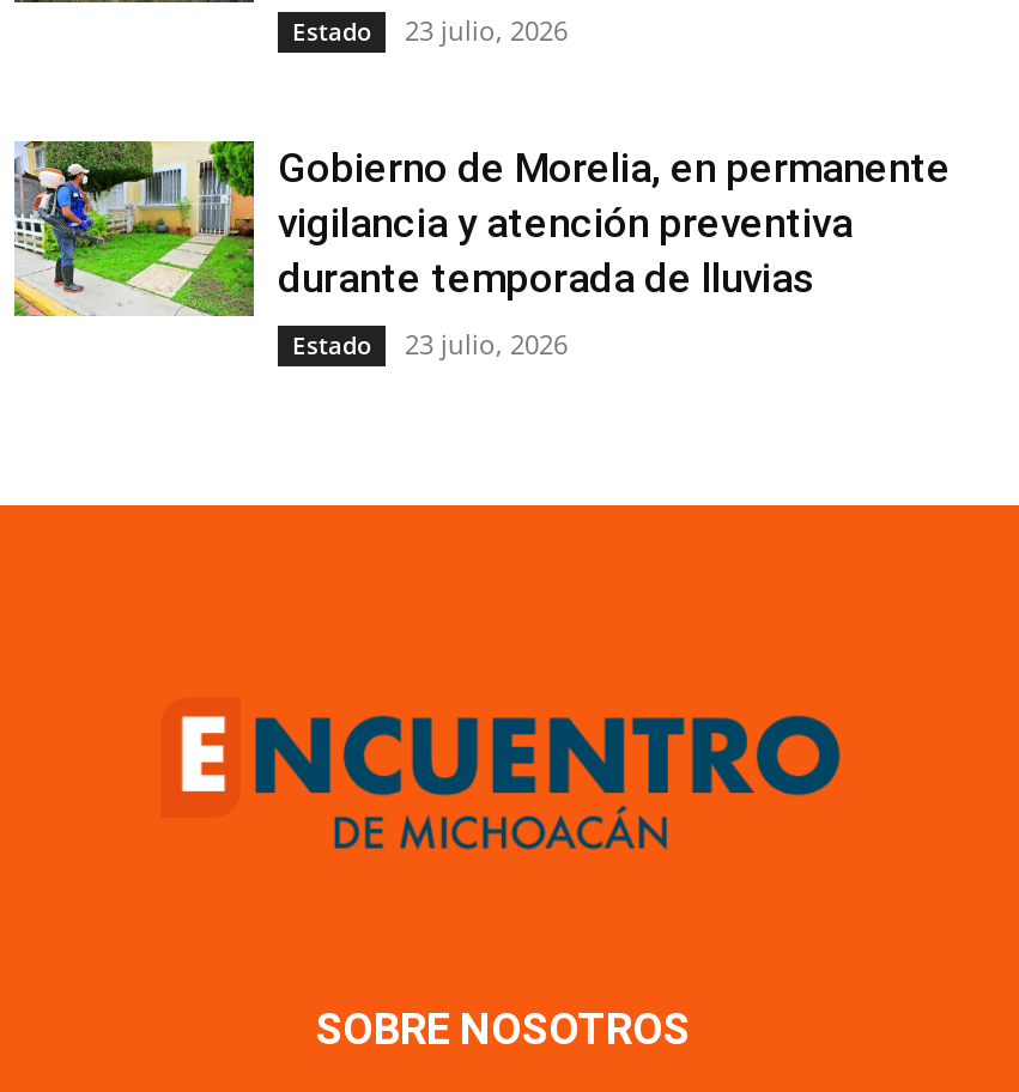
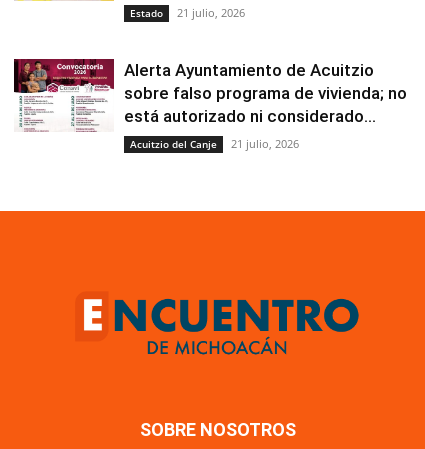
- Estado 23 julio, 2026
+ Estado 21 julio, 2026

- [image]
- Gobierno de Morelia, en permanente
- vigilancia y atención preventiva
- durante temporada de lluvias
+ [image]
+ Alerta Ayuntamiento de Acuitzio
+ sobre falso programa de vivienda; no
+ está autorizado ni considerado...

- Estado
- 23 julio, 2026
+ Acuitzio del Canje
+ 21 julio, 2026
